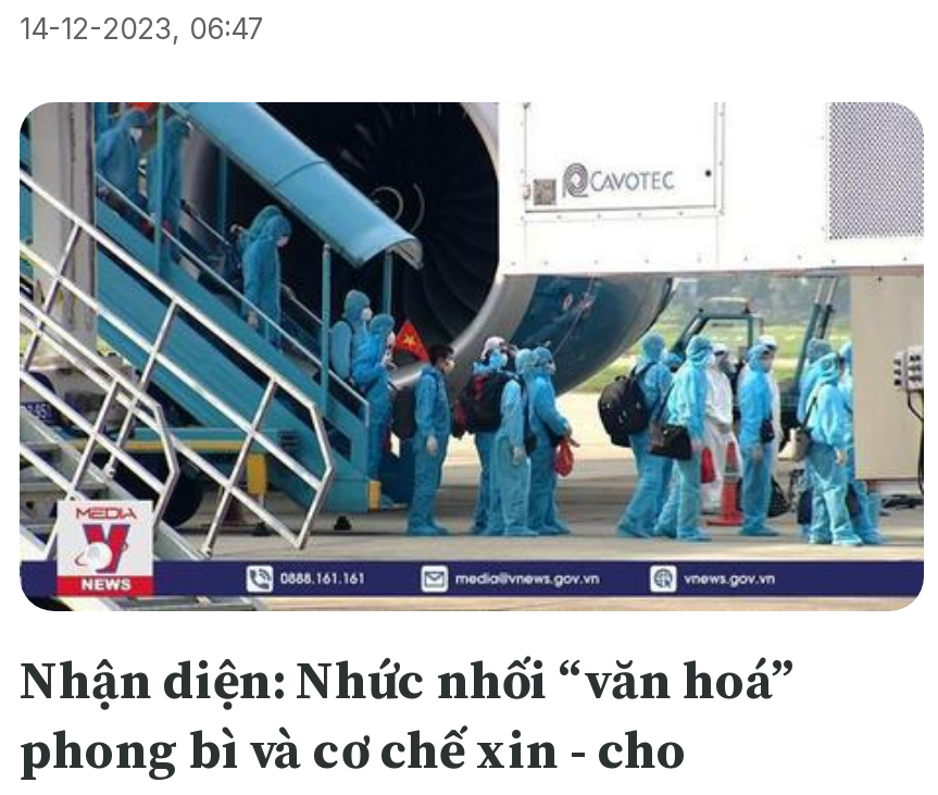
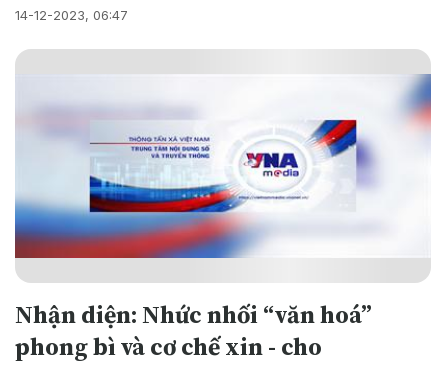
- [image]
+ [image]
